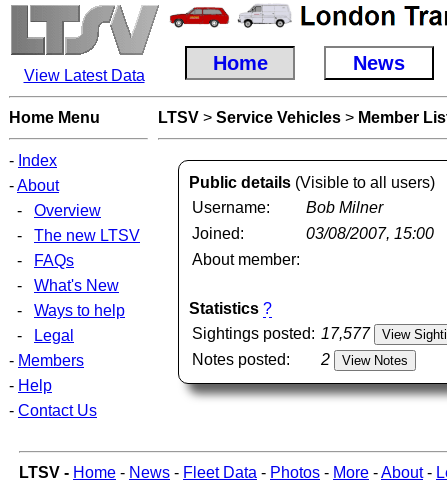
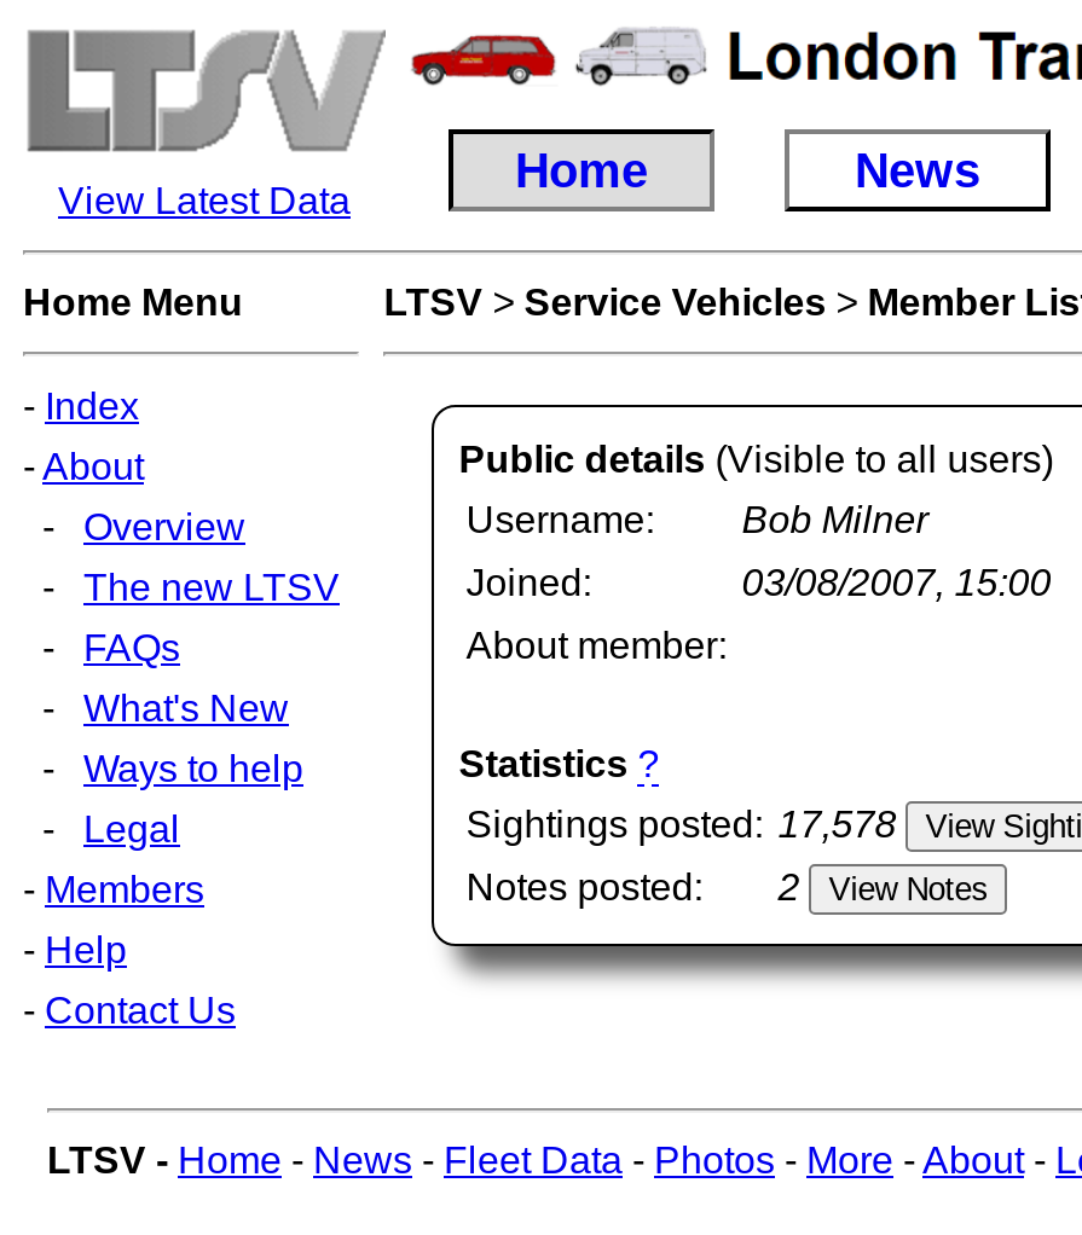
- Sightings posted: 17,577
+ Sightings posted: 17,578
